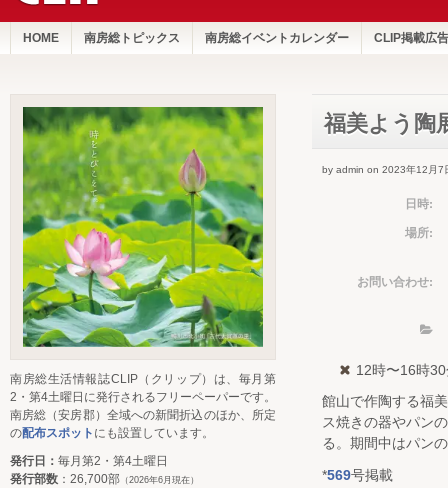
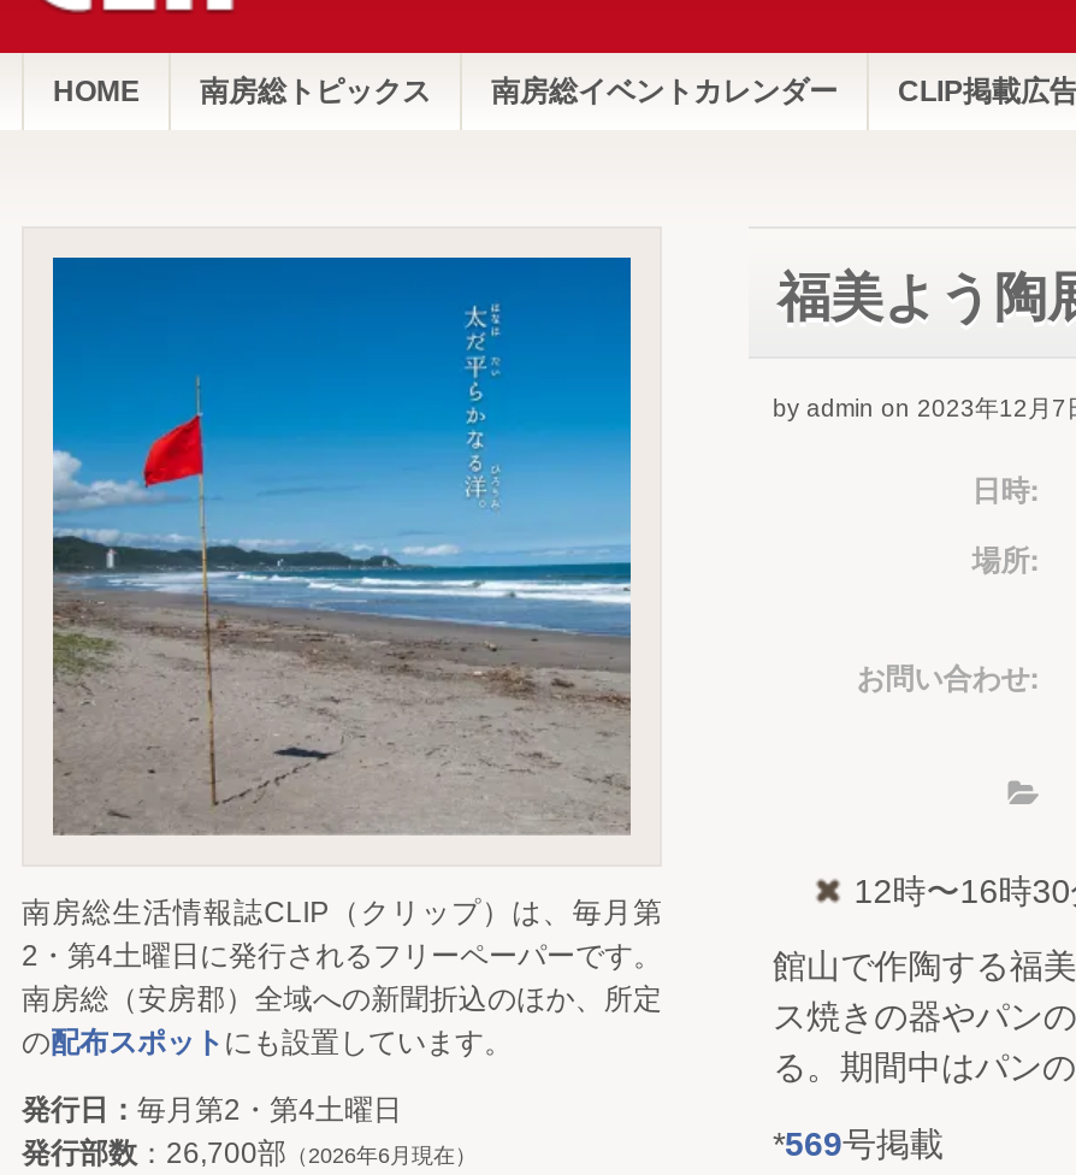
- [image]
+ [image]
